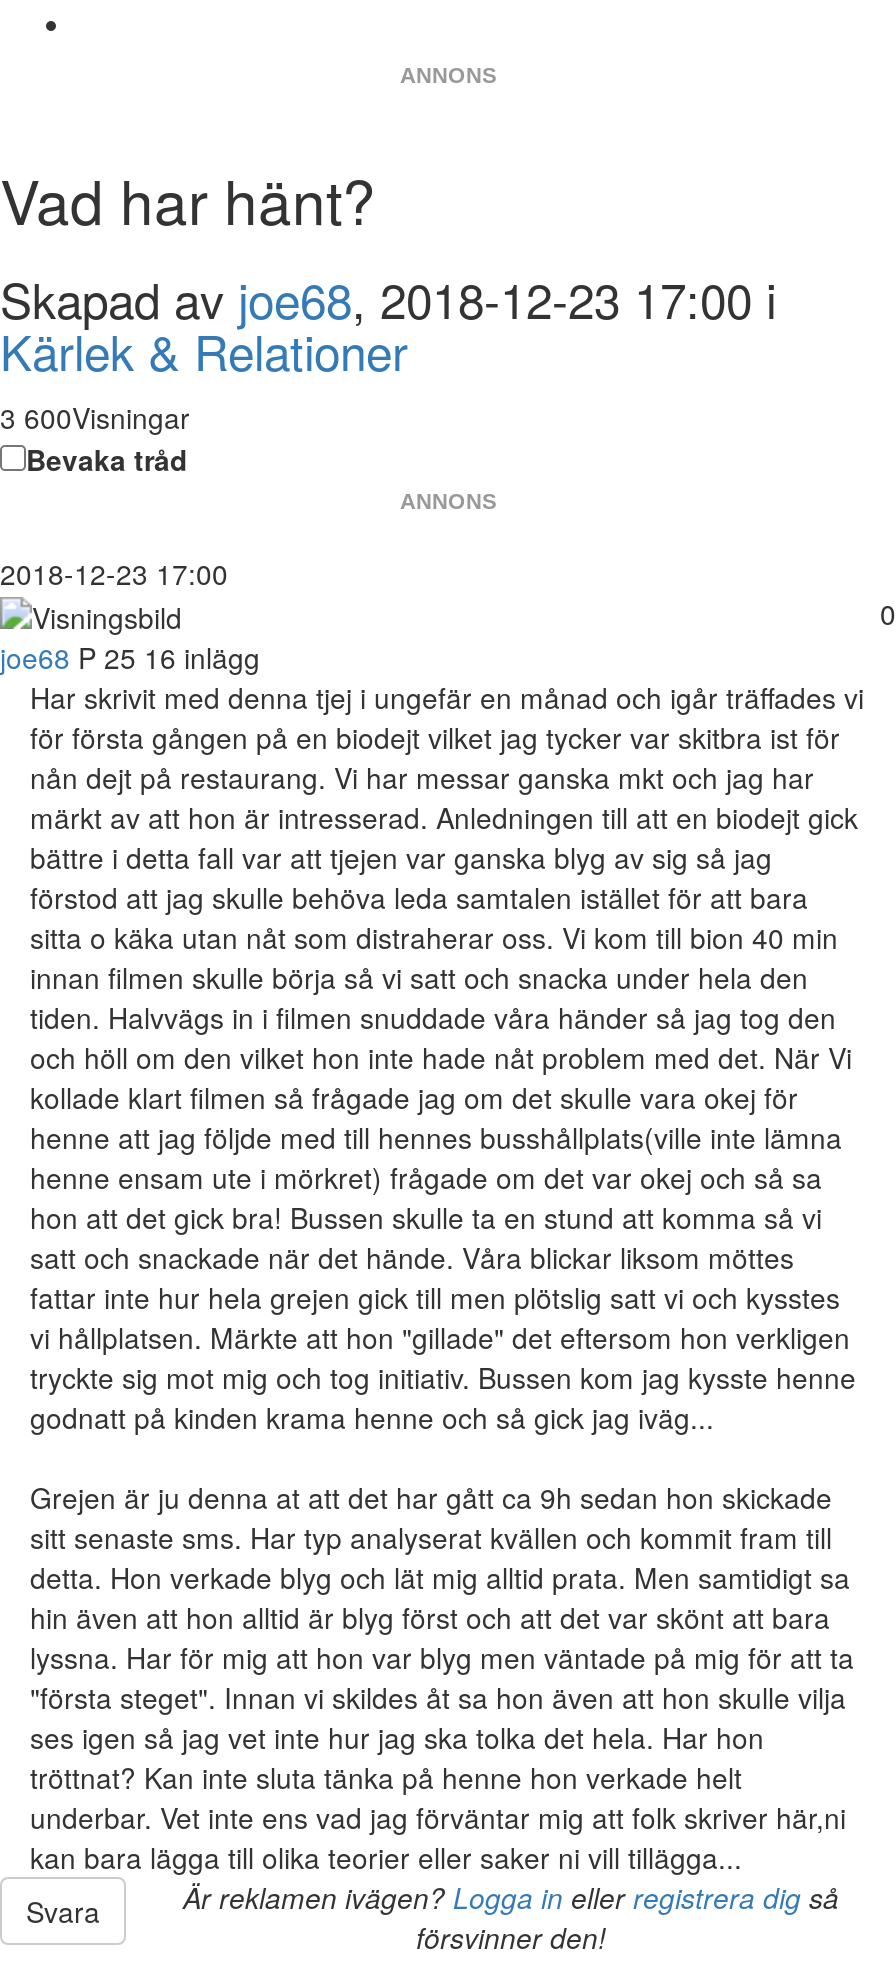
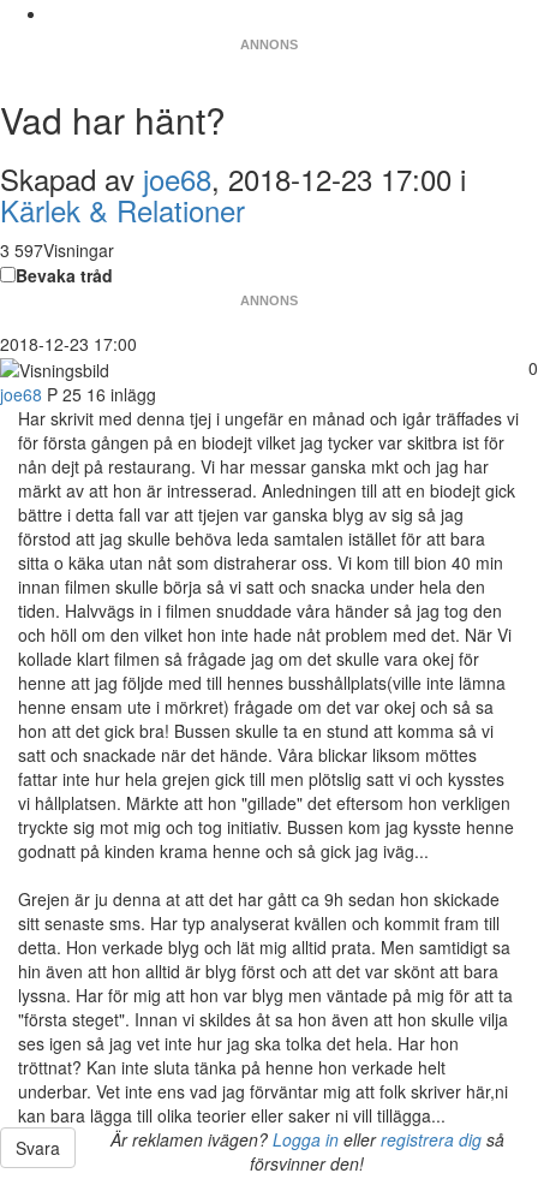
- 3 600Visningar
+ 3 597Visningar
